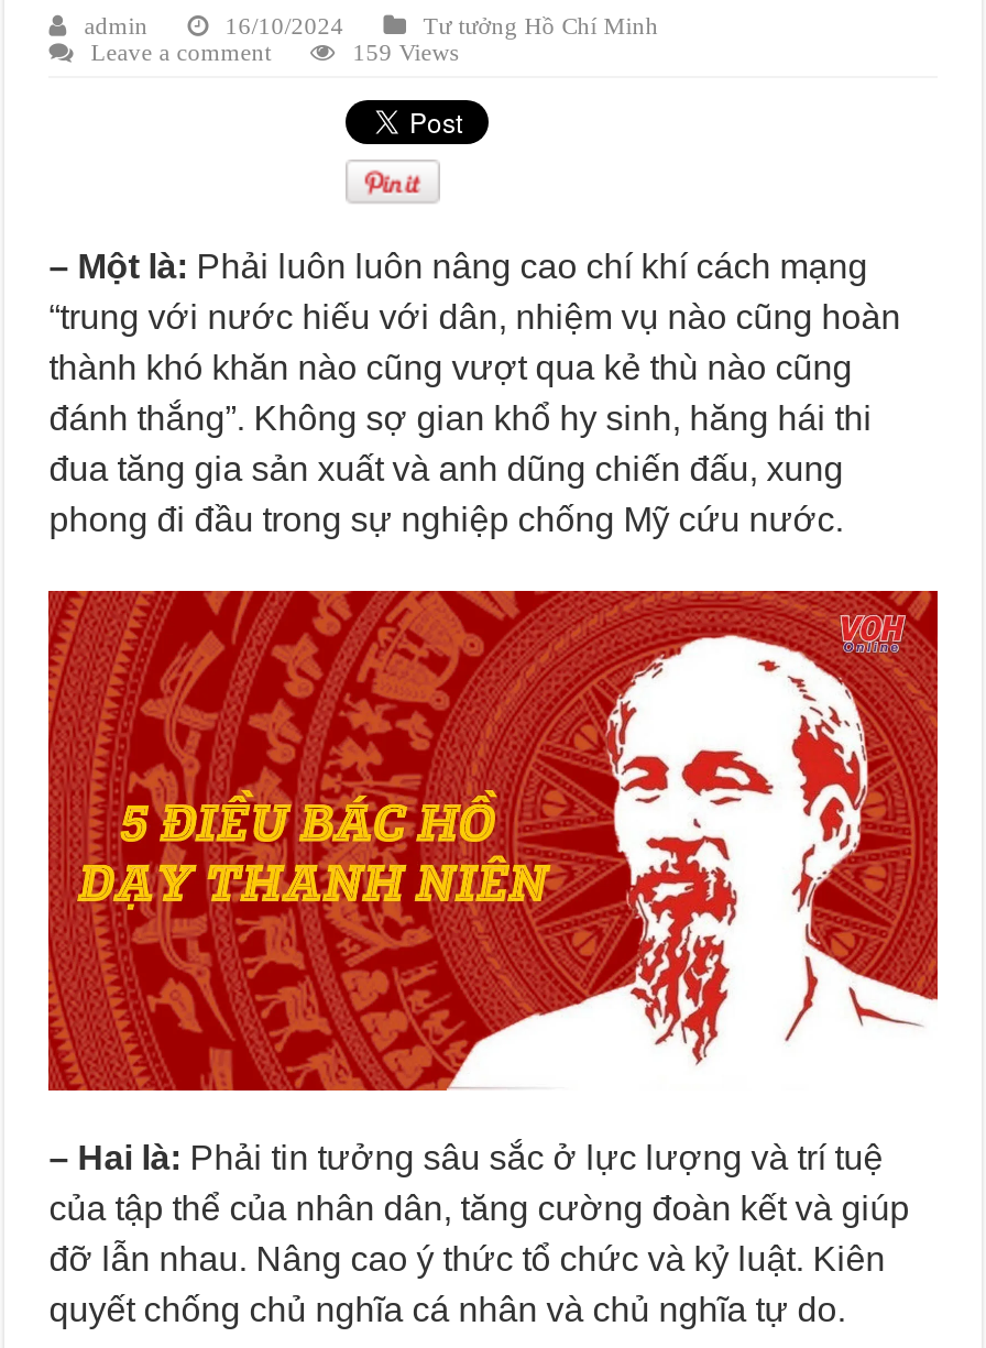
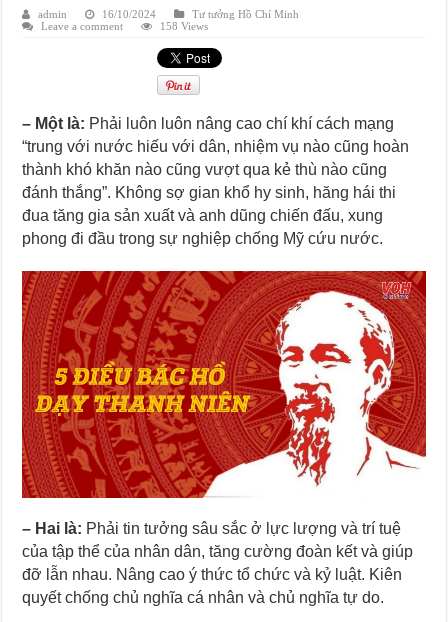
- 159 Views
+ 158 Views
